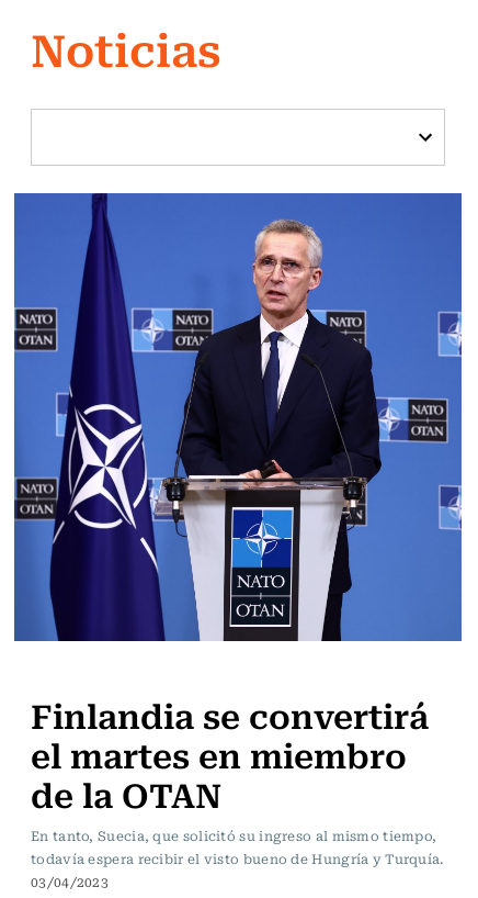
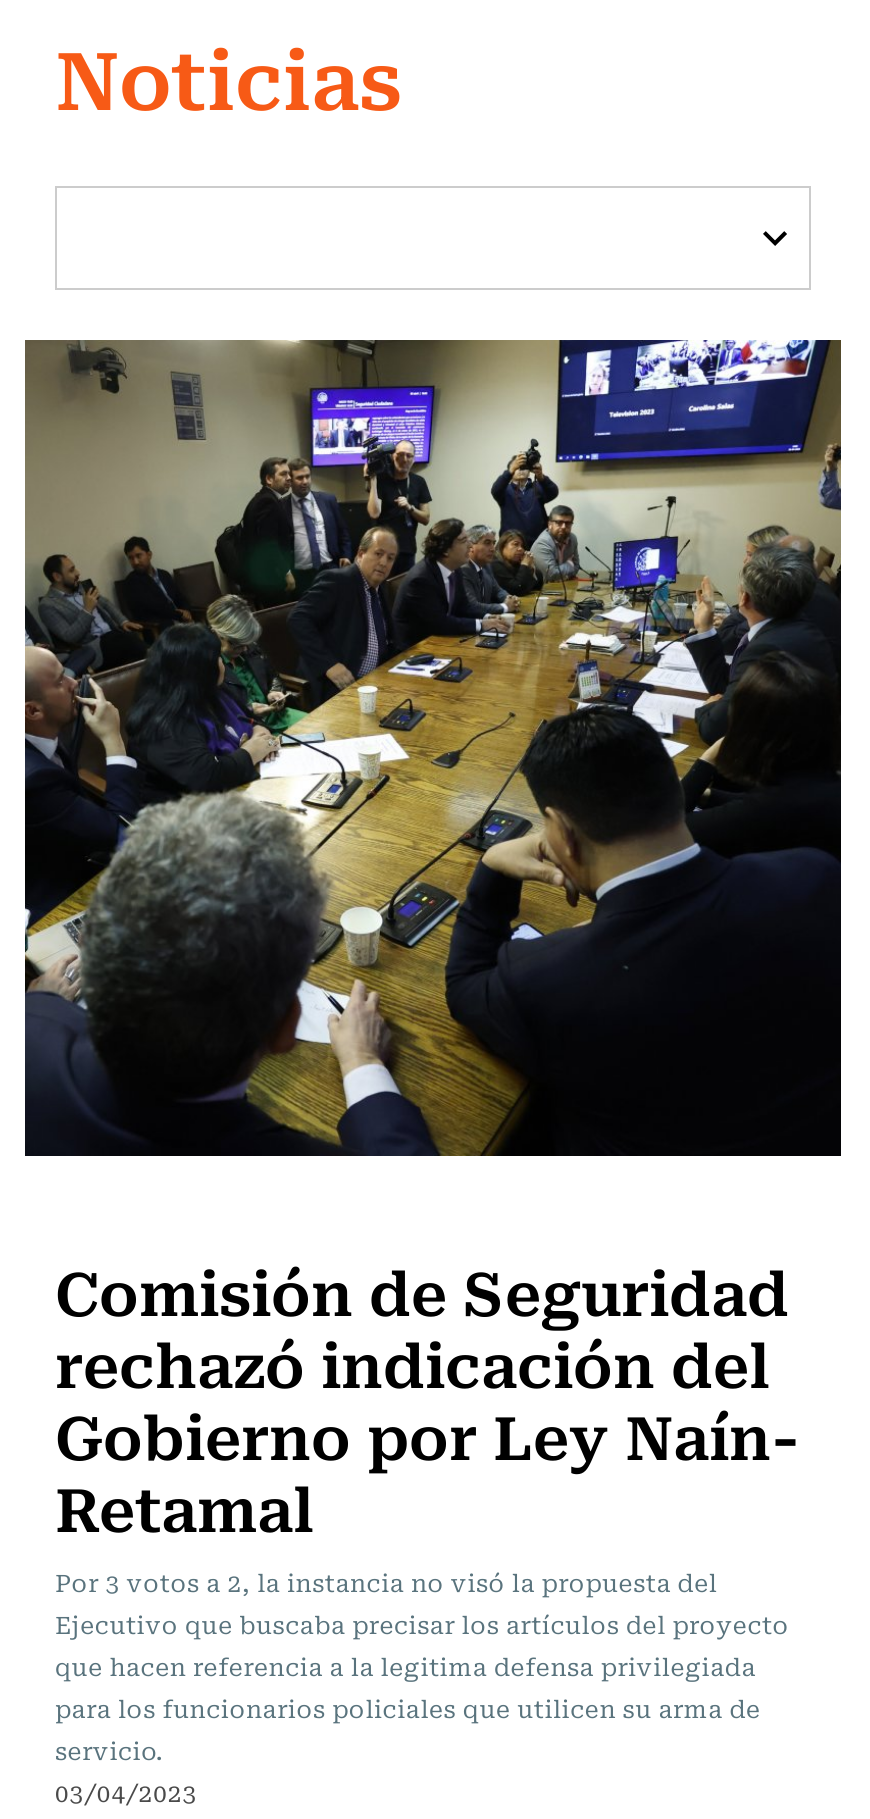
- [image]
+ [image]

- Finlandia se convertirá
- el martes en miembro
- de la OTAN
- En tanto, Suecia, que solicitó su ingreso al mismo tiempo,
- todavía espera recibir el visto bueno de Hungría y Turquía.
+ Comisión de Seguridad
+ rechazó indicación del
+ Gobierno por Ley Naín-
+ Retamal
+ Por 3 votos a 2, la instancia no visó la propuesta del
+ Ejecutivo que buscaba precisar los artículos del proyecto
+ que hacen referencia a la legitima defensa privilegiada
+ para los funcionarios policiales que utilicen su arma de
+ servicio.
